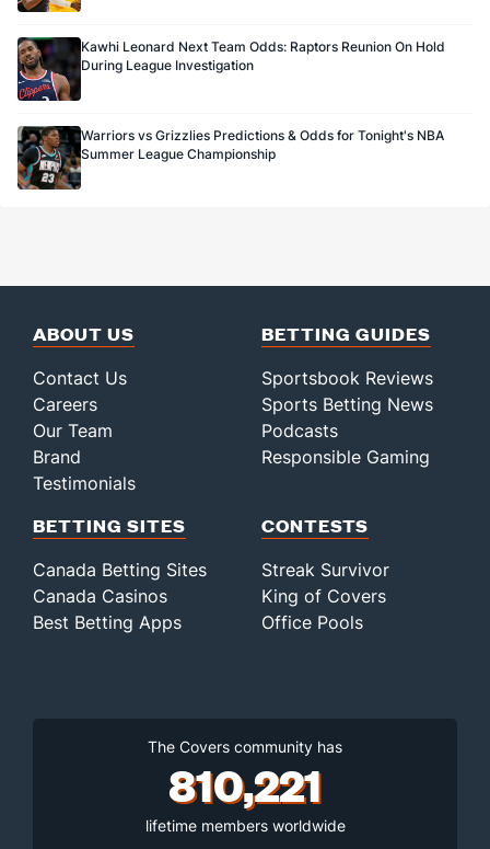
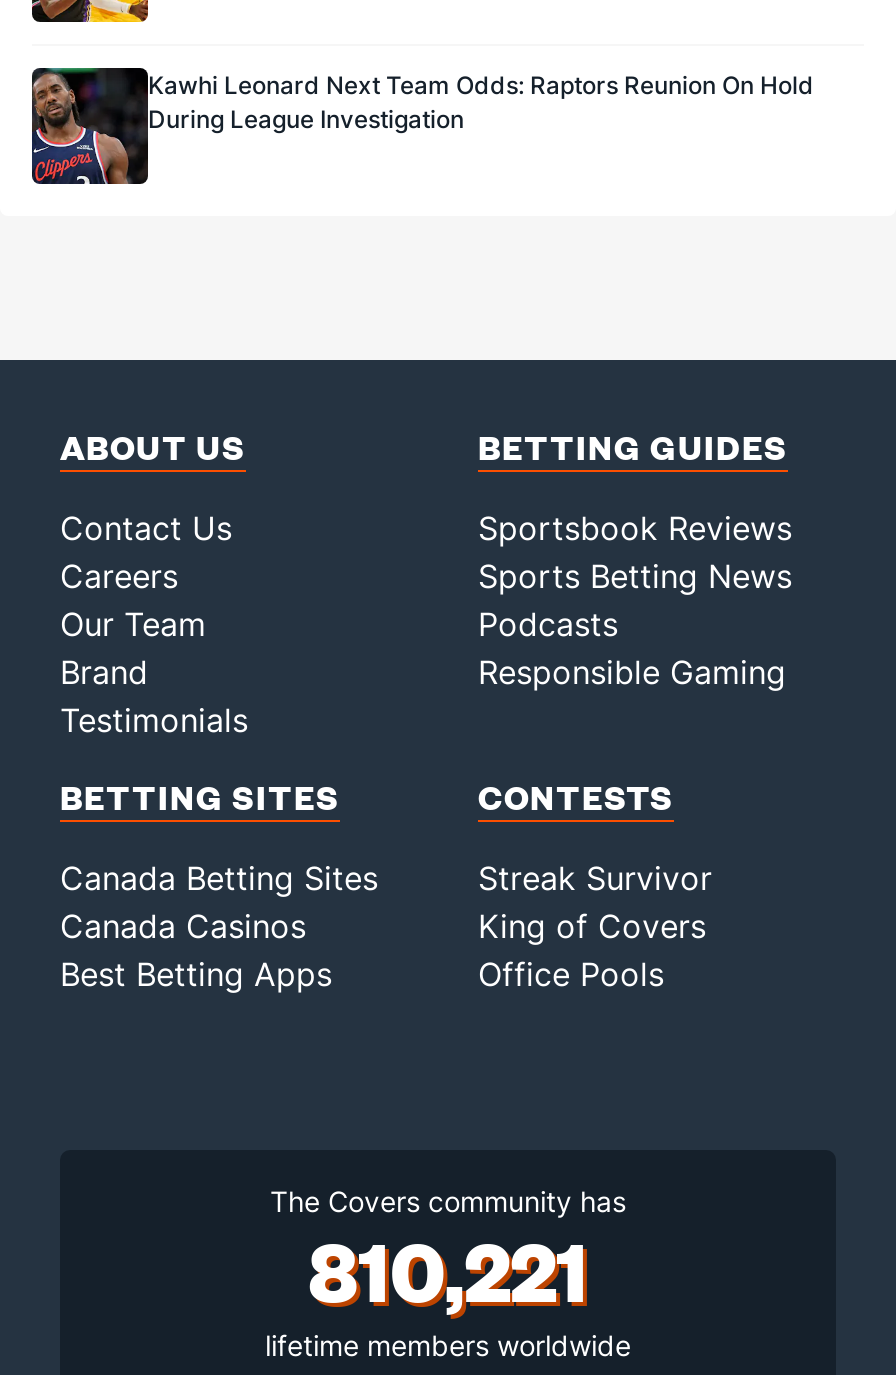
- [image]
- Warriors vs Grizzlies Predictions & Odds for Tonight's NBA
- Summer League Championship
